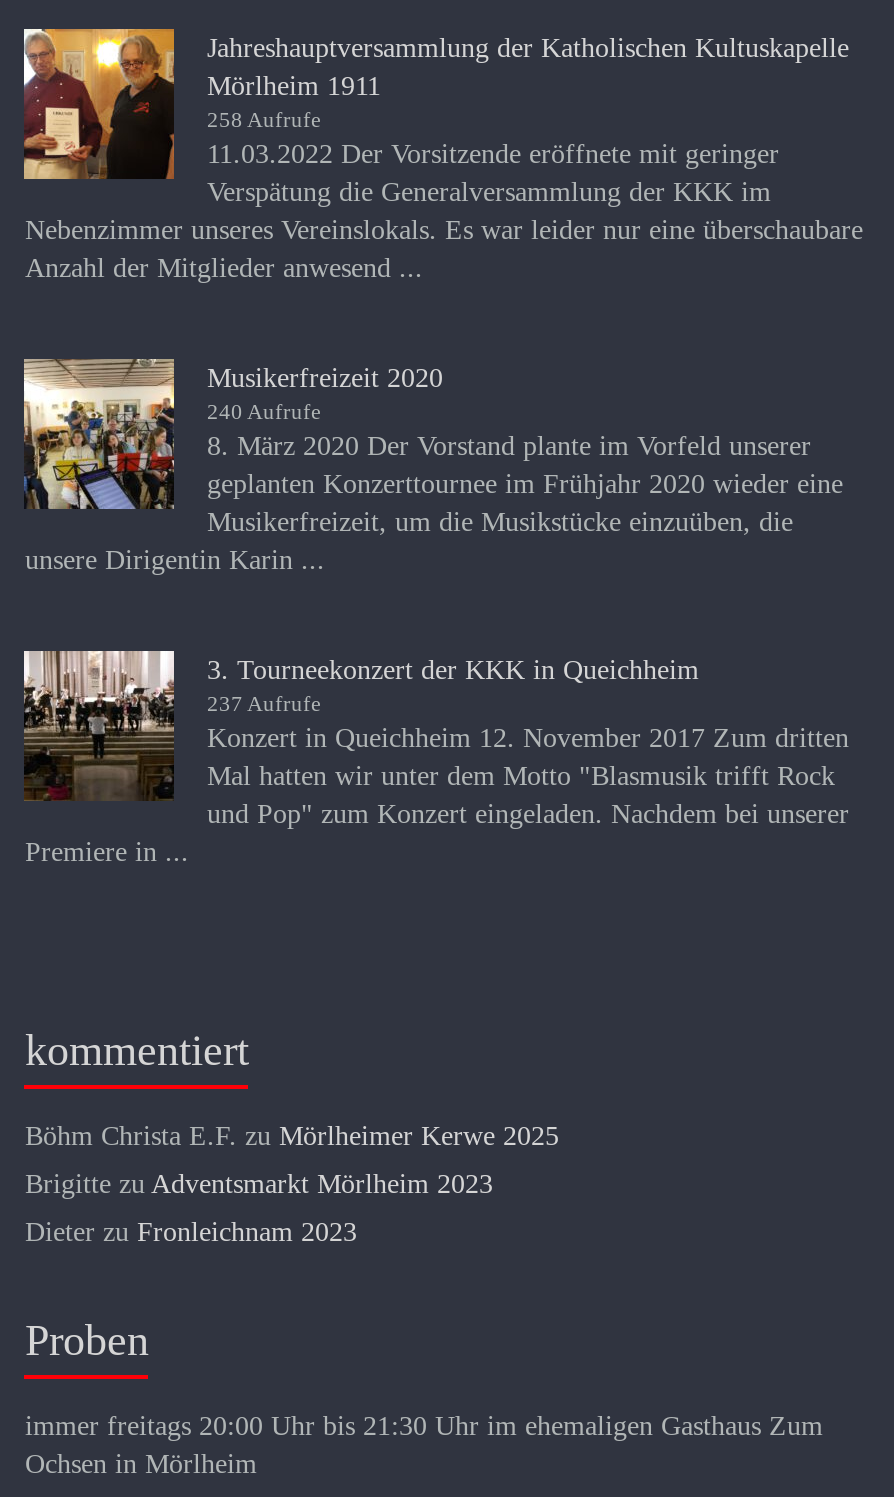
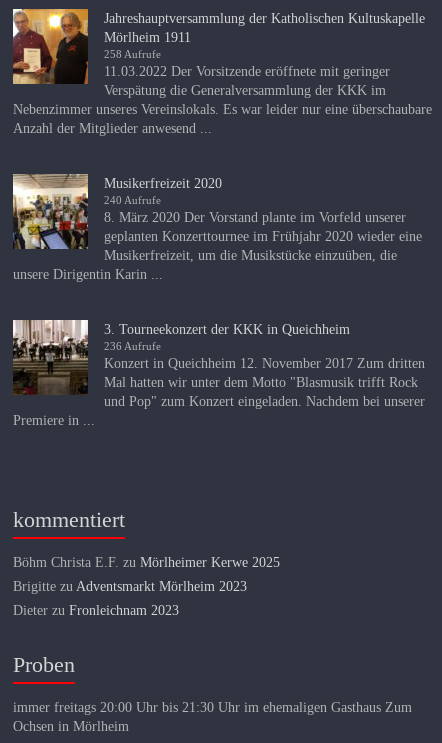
- 237 Aufrufe
+ 236 Aufrufe
